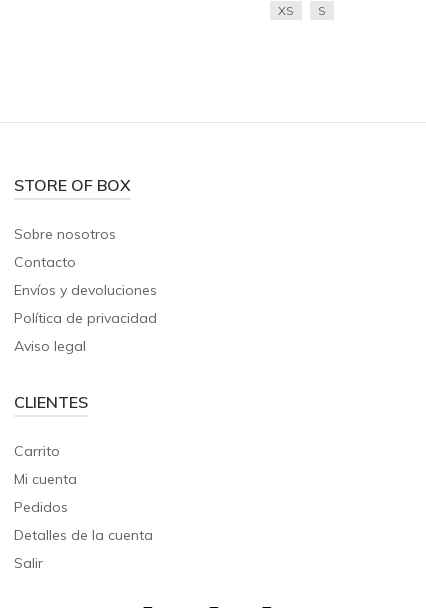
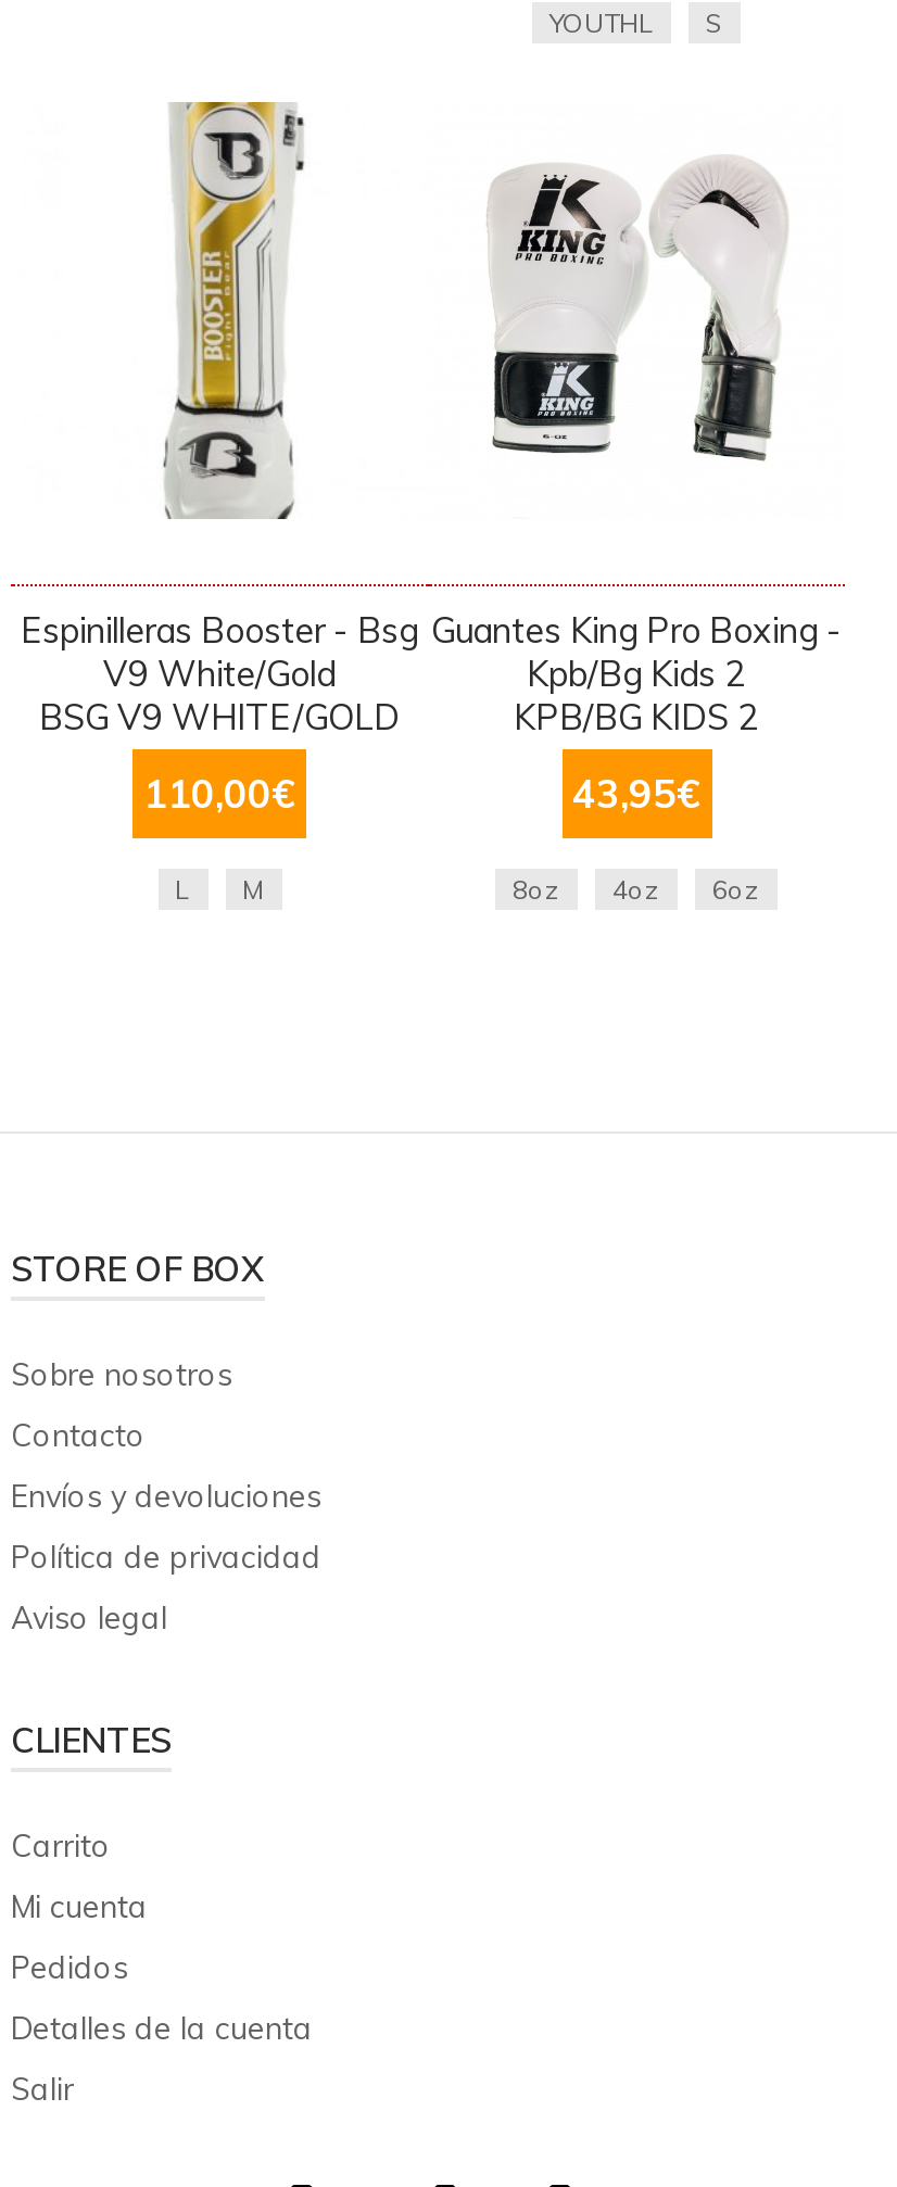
- XS
+ YOUTHL

+ Espinilleras Booster - Bsg
+ V9 White/Gold
+ BSG V9 WHITE/GOLD
+ 110,00€
+ L
+ M

+ [image]

+ Guantes King Pro Boxing -
+ Kpb/Bg Kids 2
+ KPB/BG KIDS 2
+ 43,95€
+ 8oz
+ 4oz
+ 6oz

+ [image]
